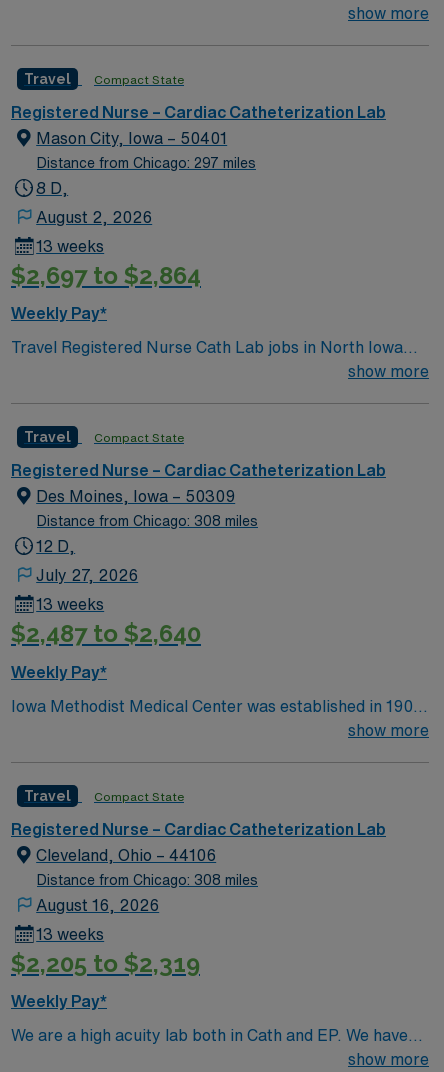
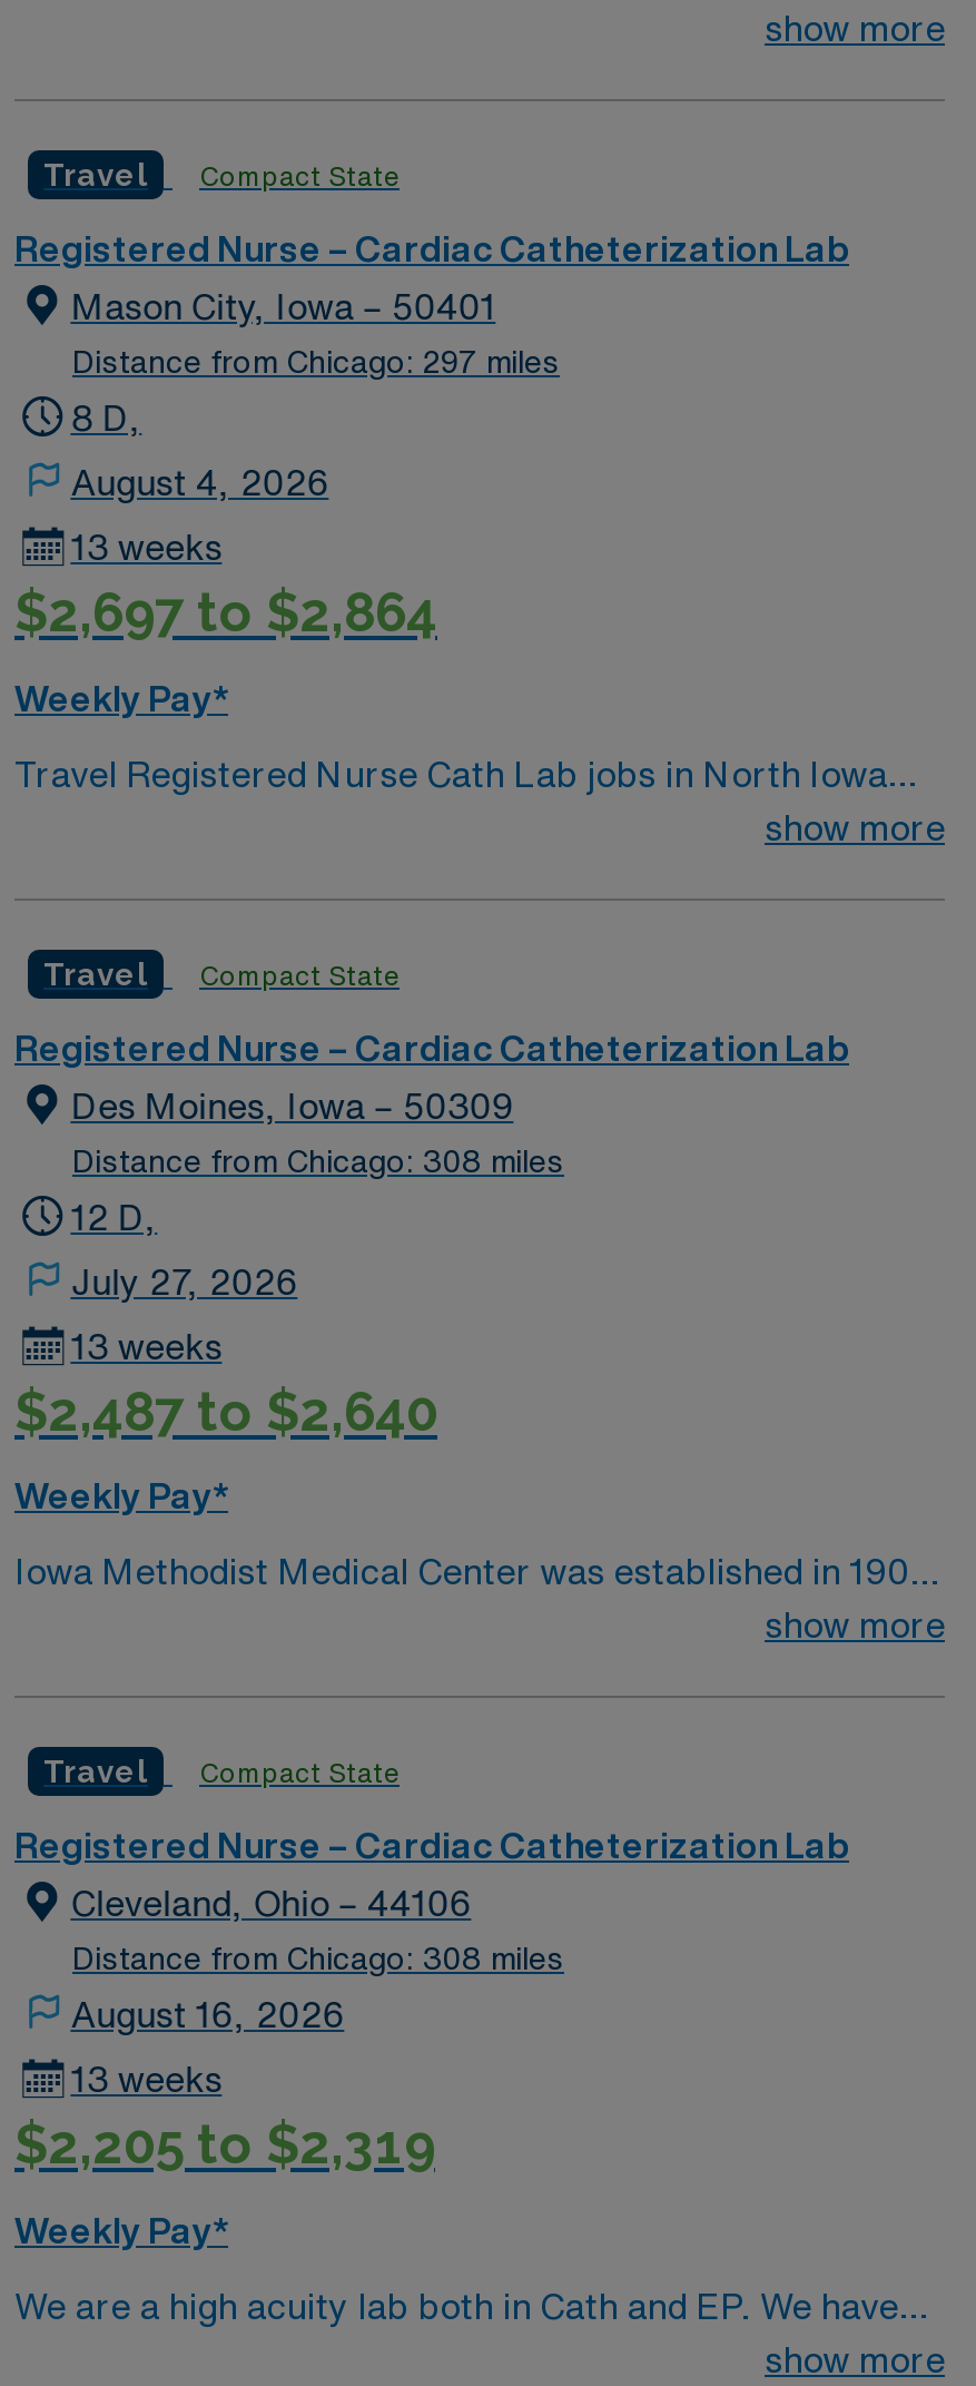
- August 2, 2026
+ August 4, 2026
